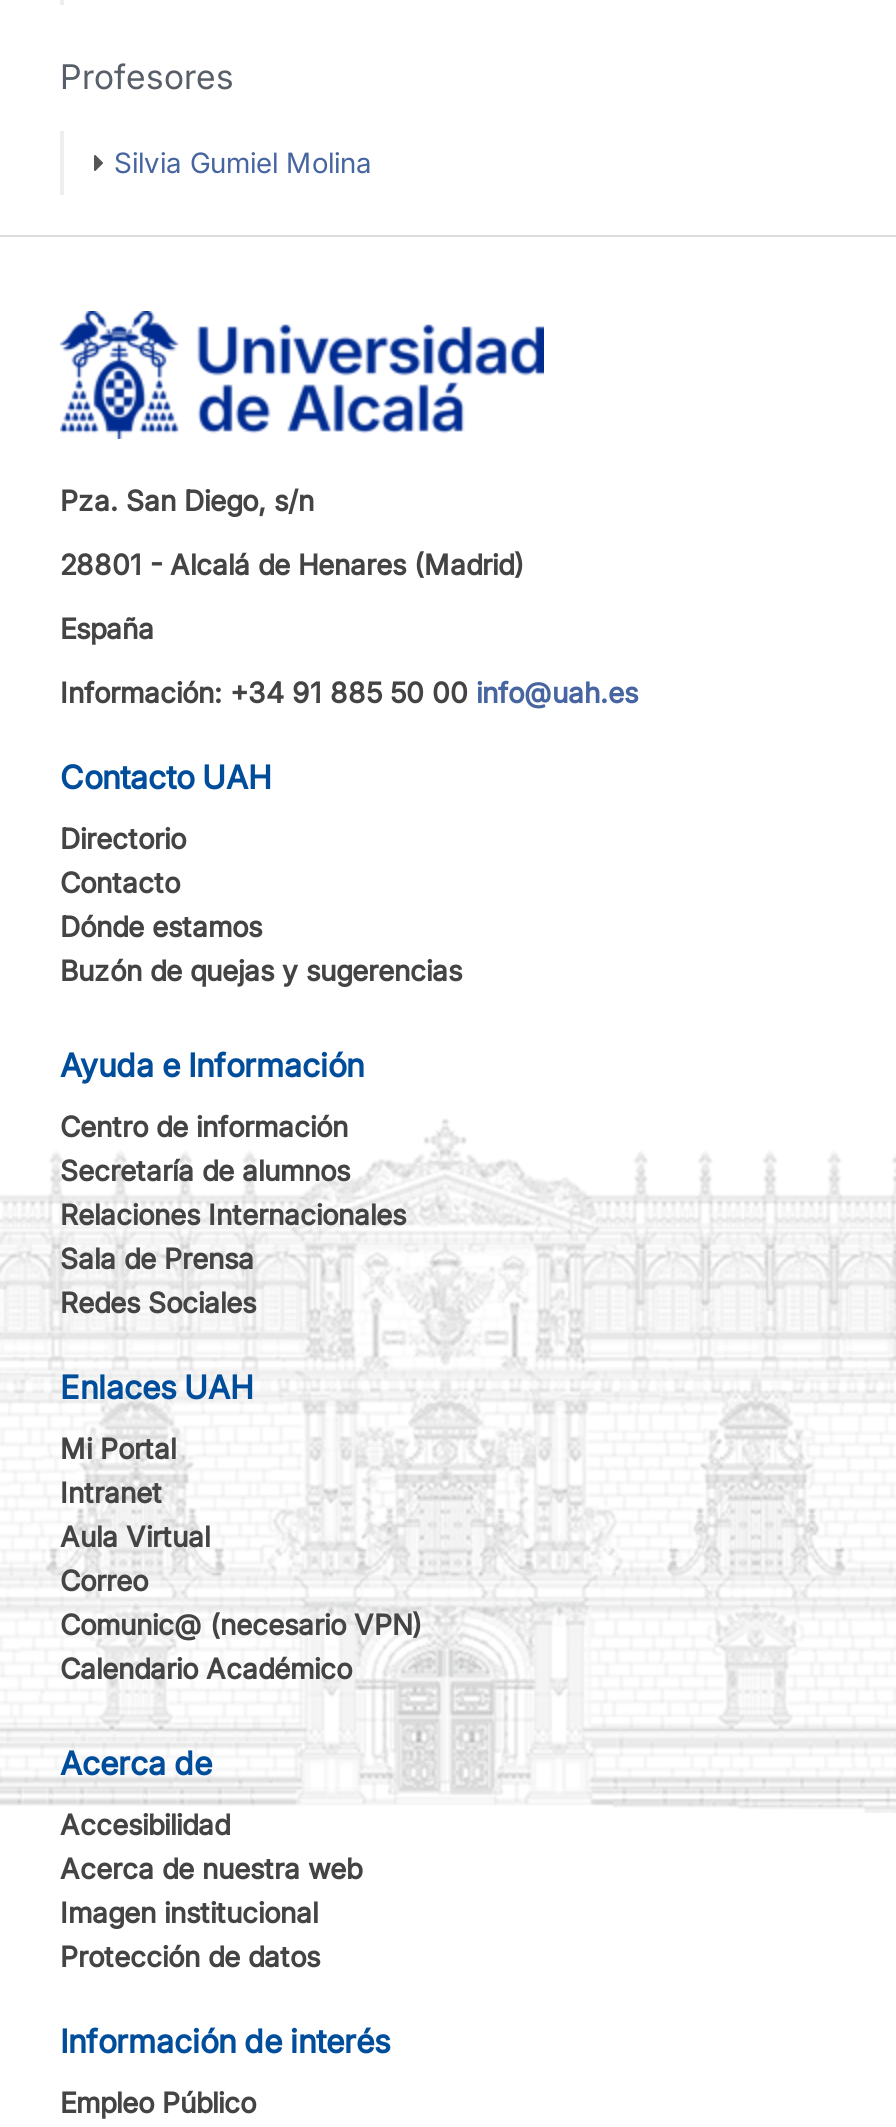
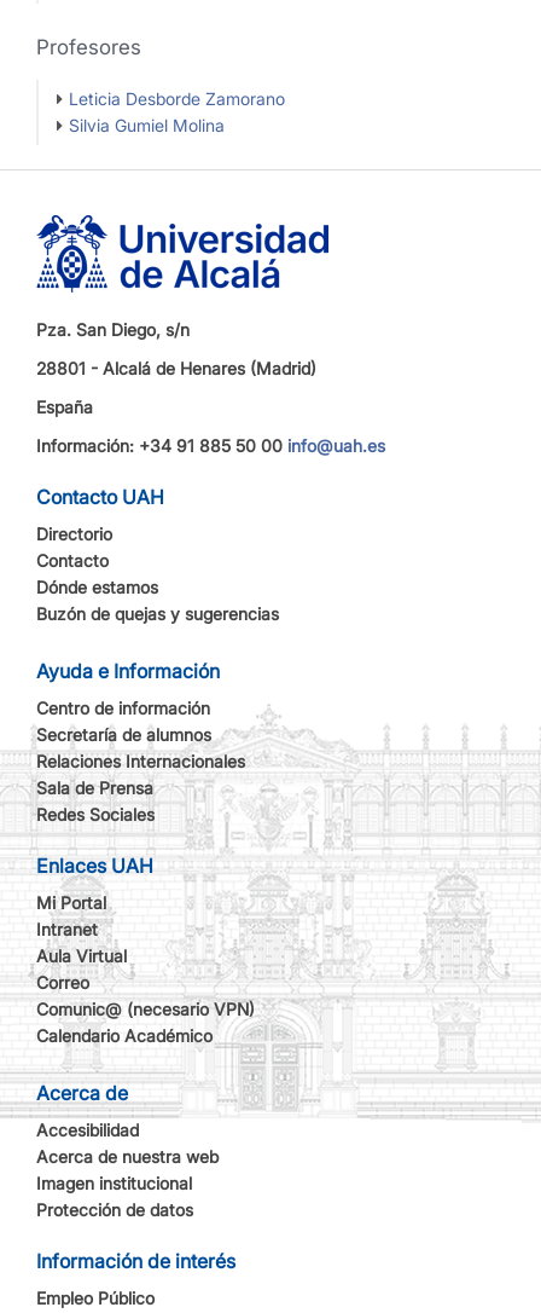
+ Leticia Desborde Zamorano
